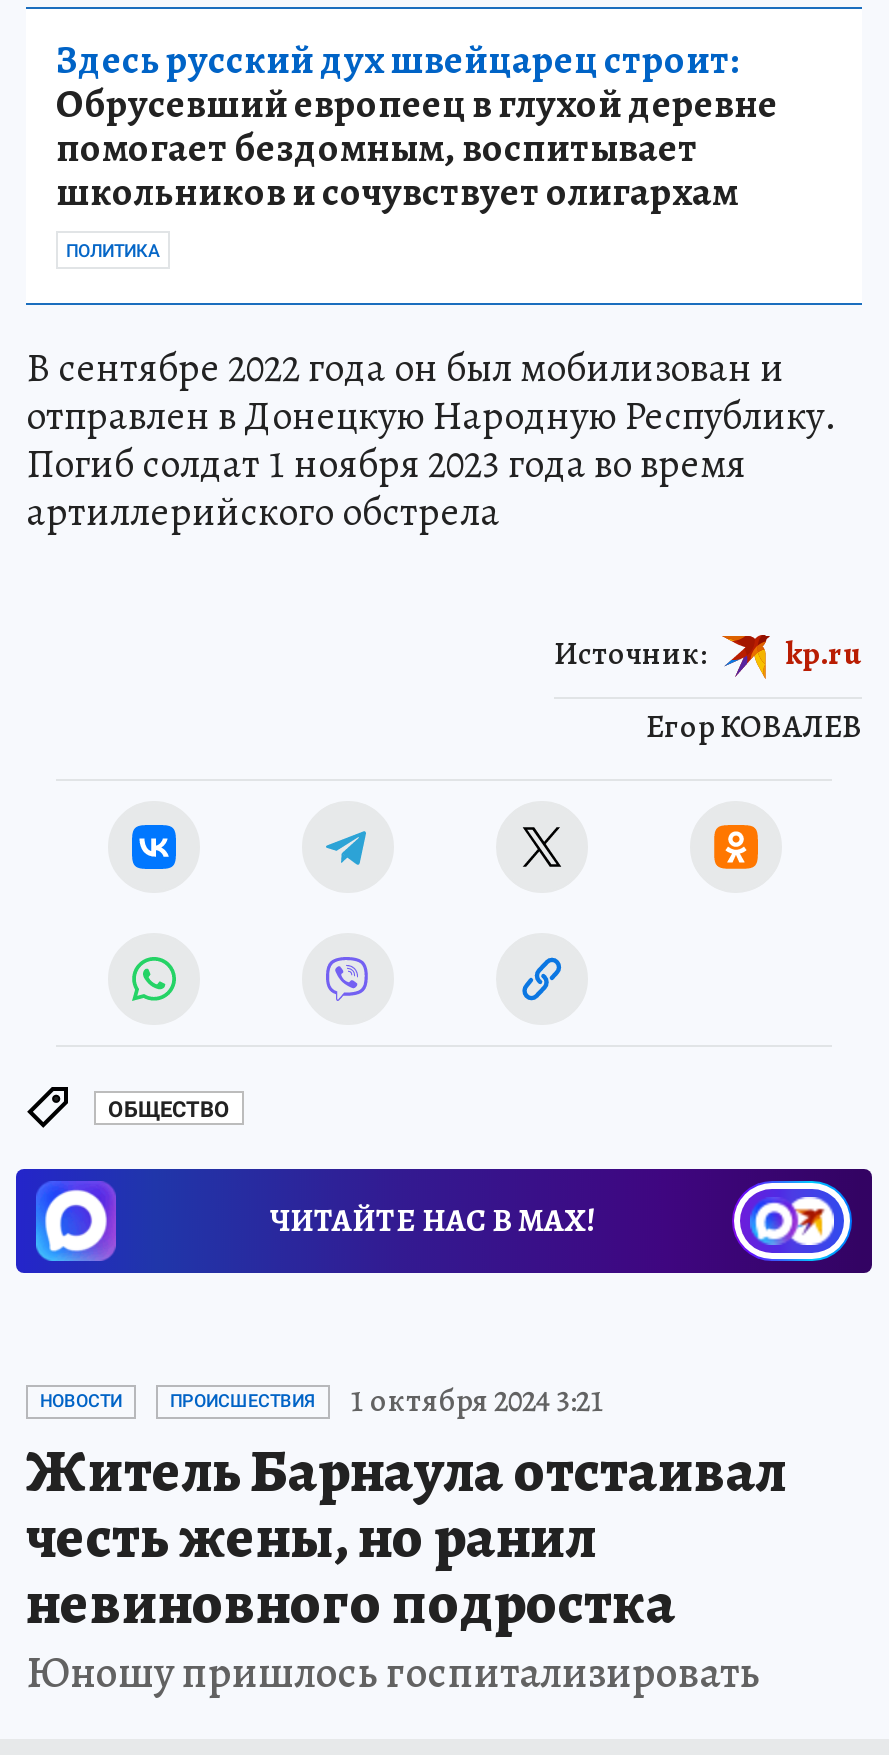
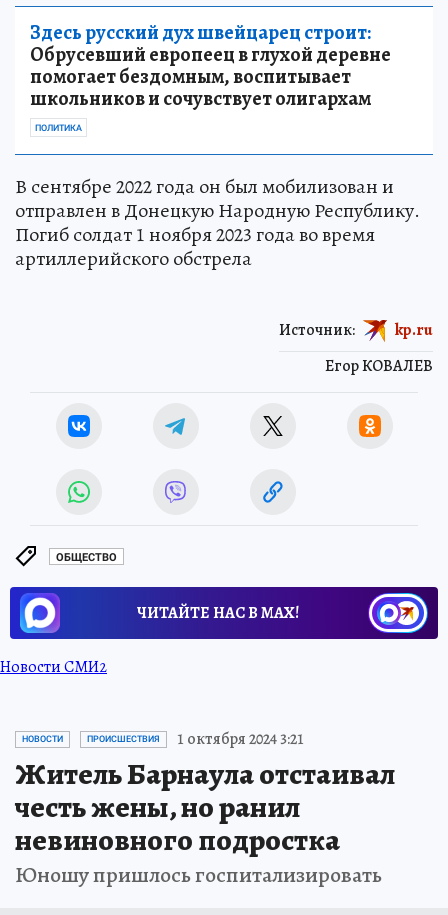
+ Новости СМИ2
